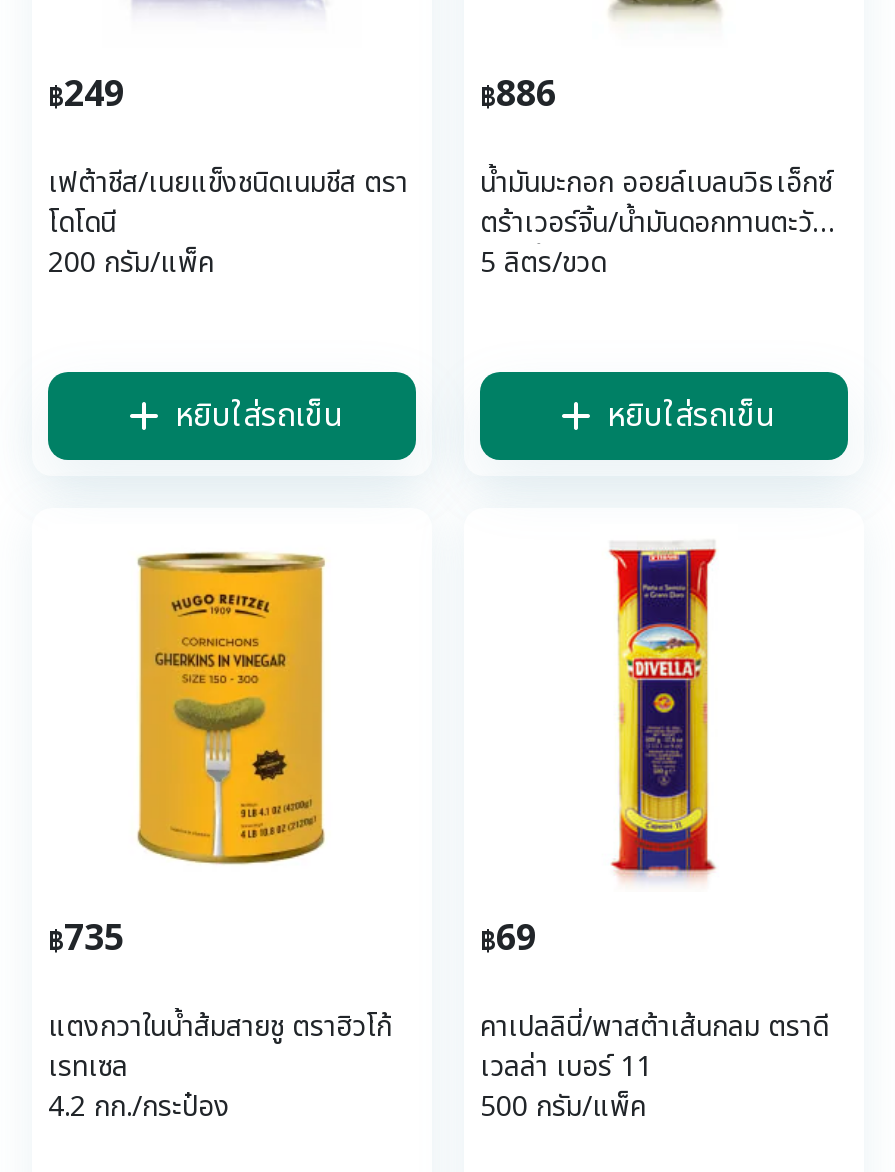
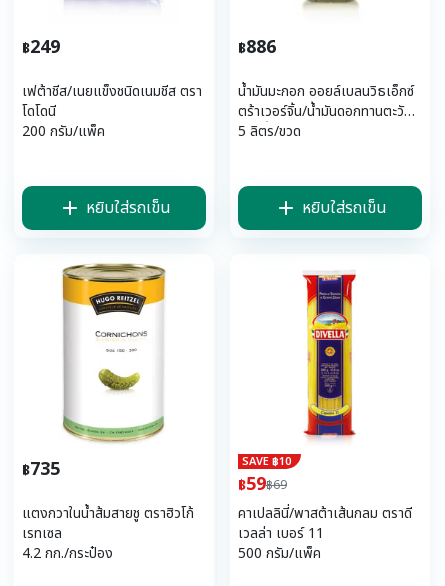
- [image]
+ [image]

- ฿69
+ SAVE ฿10
+ ฿59฿69
